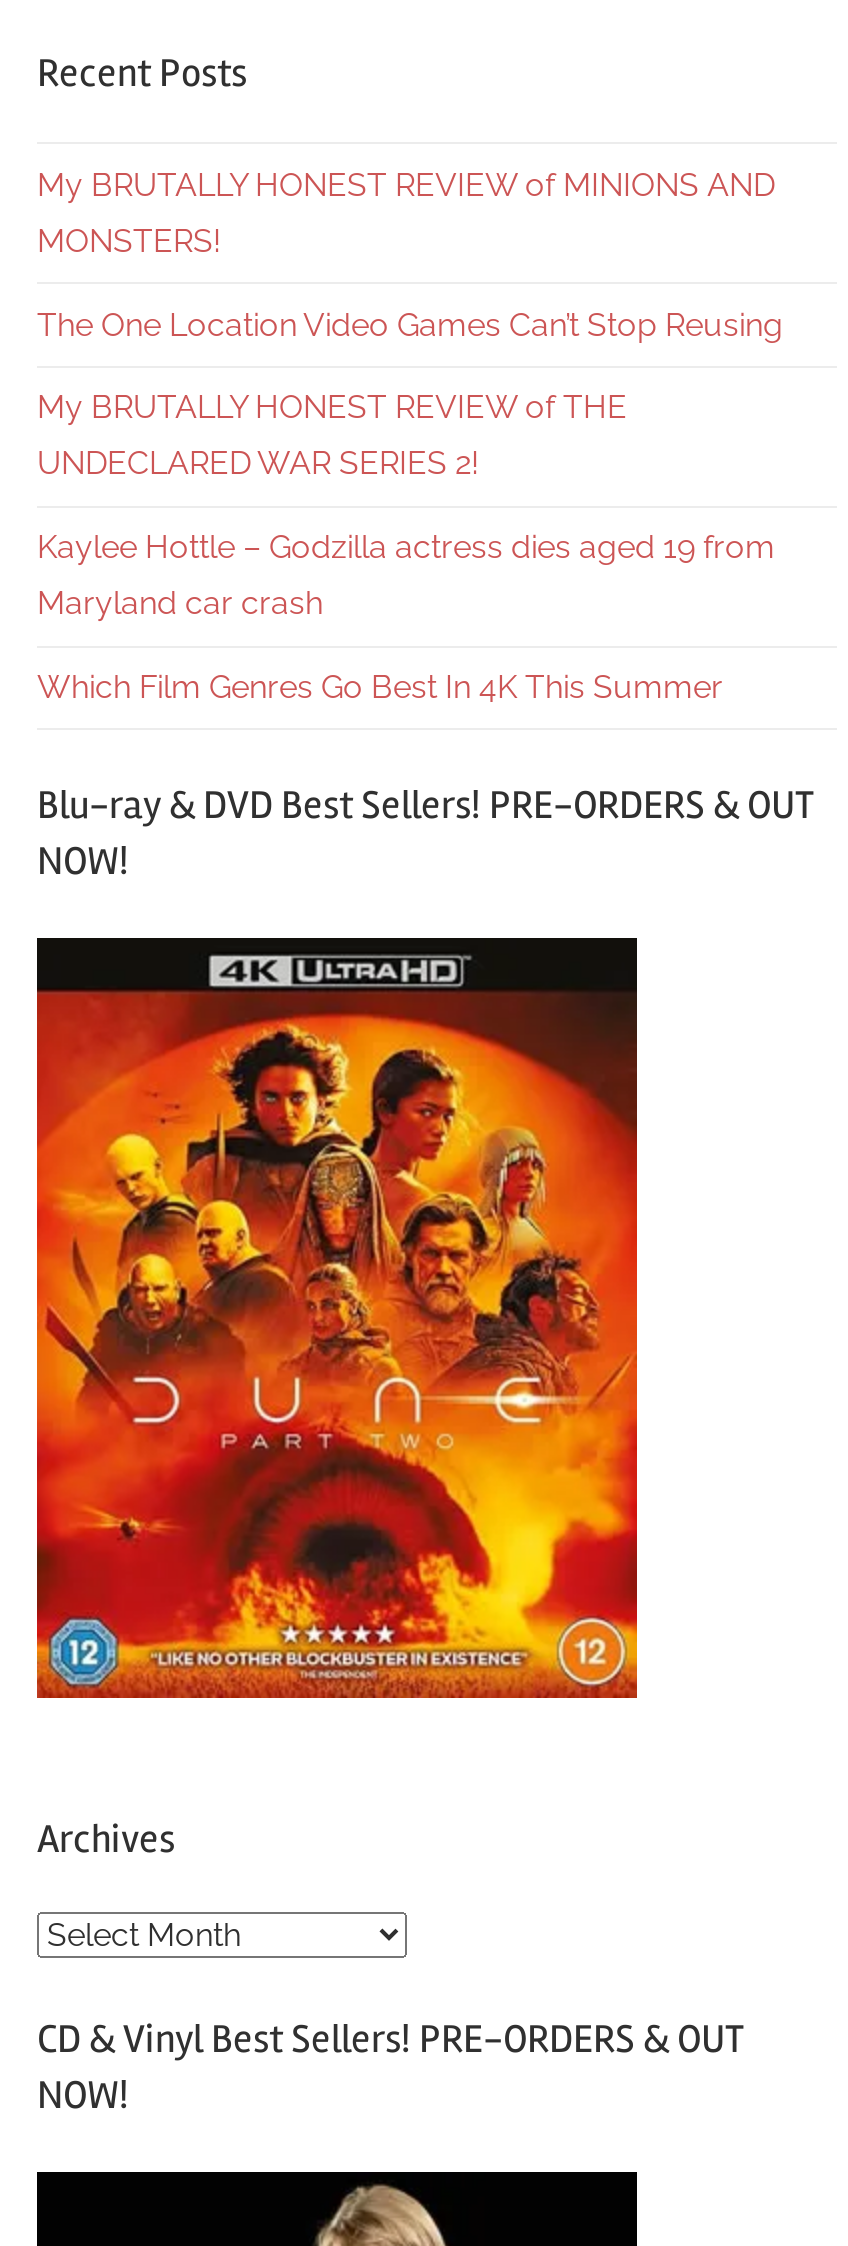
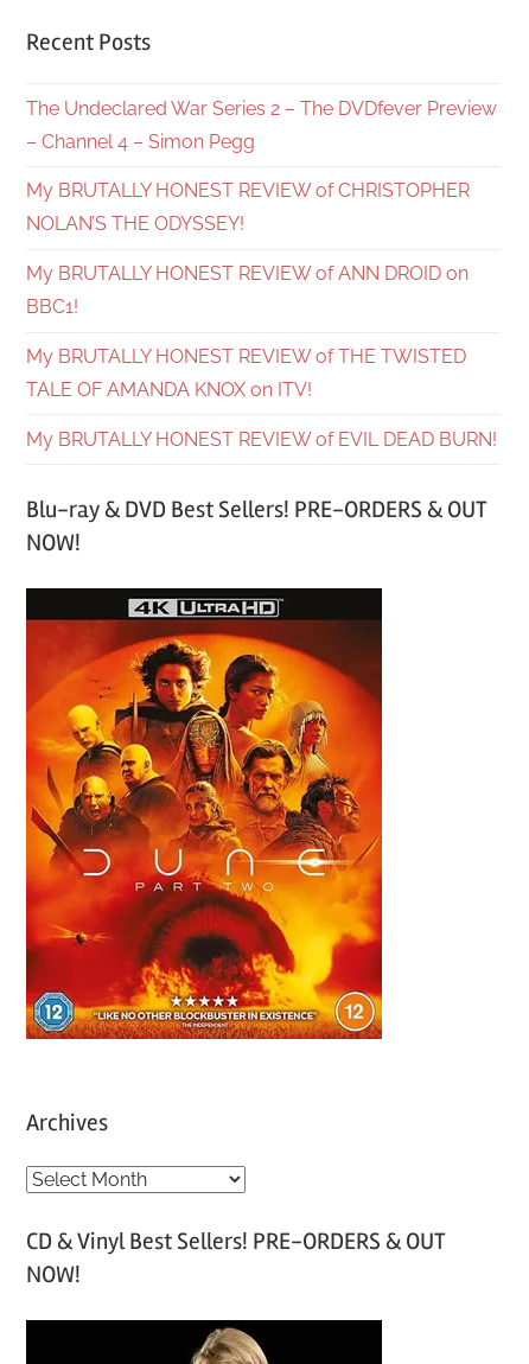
- My BRUTALLY HONEST REVIEW of MINIONS AND
- MONSTERS!
- The One Location Video Games Can’t Stop Reusing
- My BRUTALLY HONEST REVIEW of THE
- UNDECLARED WAR SERIES 2!
- Kaylee Hottle – Godzilla actress dies aged 19 from
- Maryland car crash
- Which Film Genres Go Best In 4K This Summer
+ The Undeclared War Series 2 – The DVDfever Preview
+ – Channel 4 – Simon Pegg
+ My BRUTALLY HONEST REVIEW of CHRISTOPHER
+ NOLAN’S THE ODYSSEY!
+ My BRUTALLY HONEST REVIEW of ANN DROID on
+ BBC1!
+ My BRUTALLY HONEST REVIEW of THE TWISTED
+ TALE OF AMANDA KNOX on ITV!
+ My BRUTALLY HONEST REVIEW of EVIL DEAD BURN!
